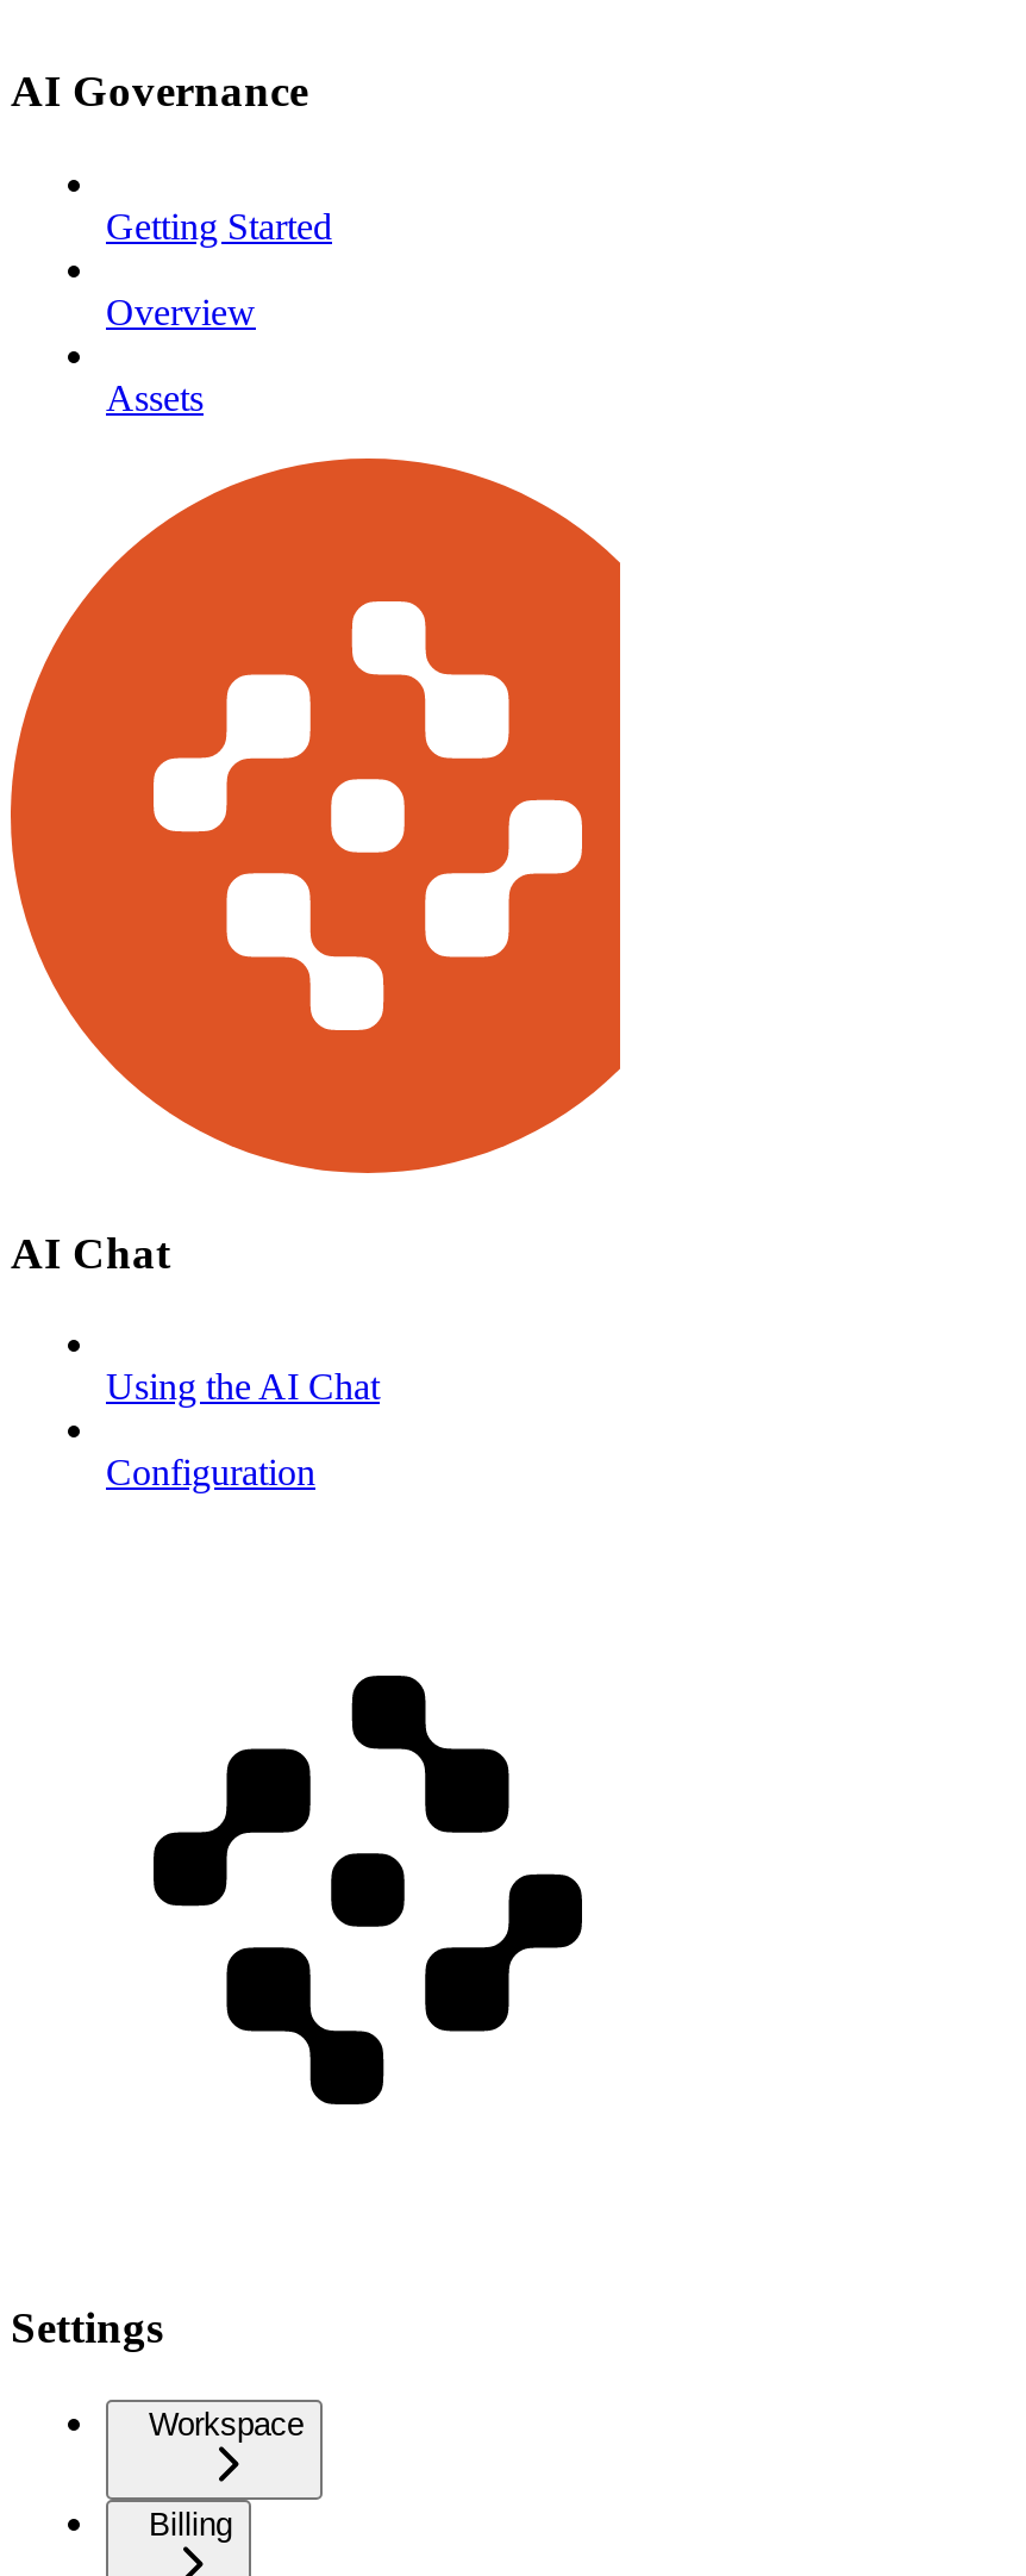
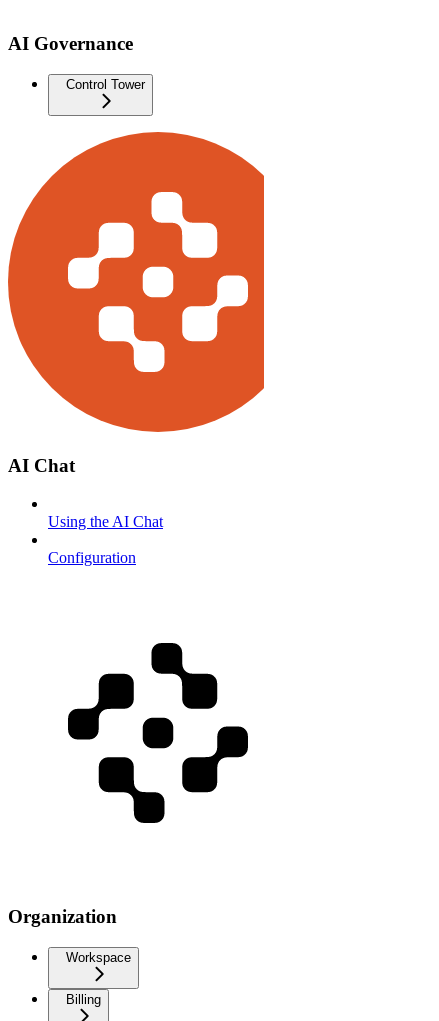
- Getting Started
- Overview
- Assets
+ Control Tower

- Settings
+ Organization
